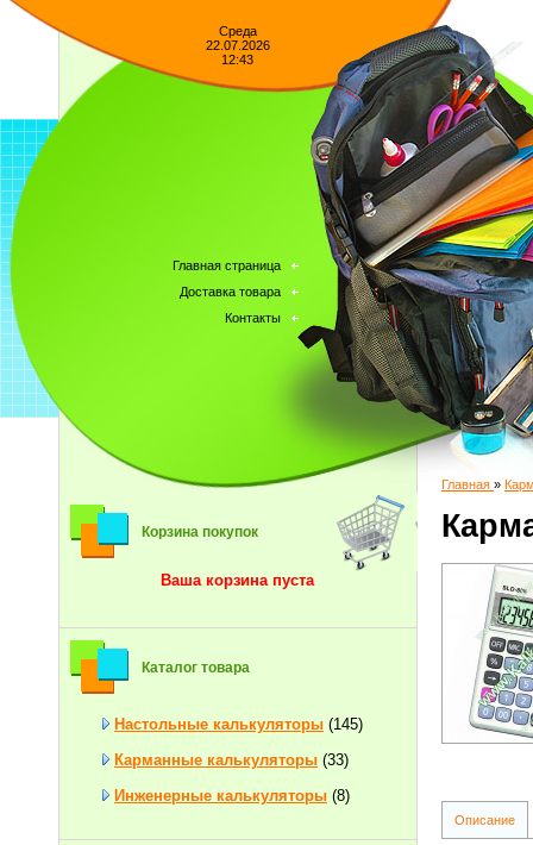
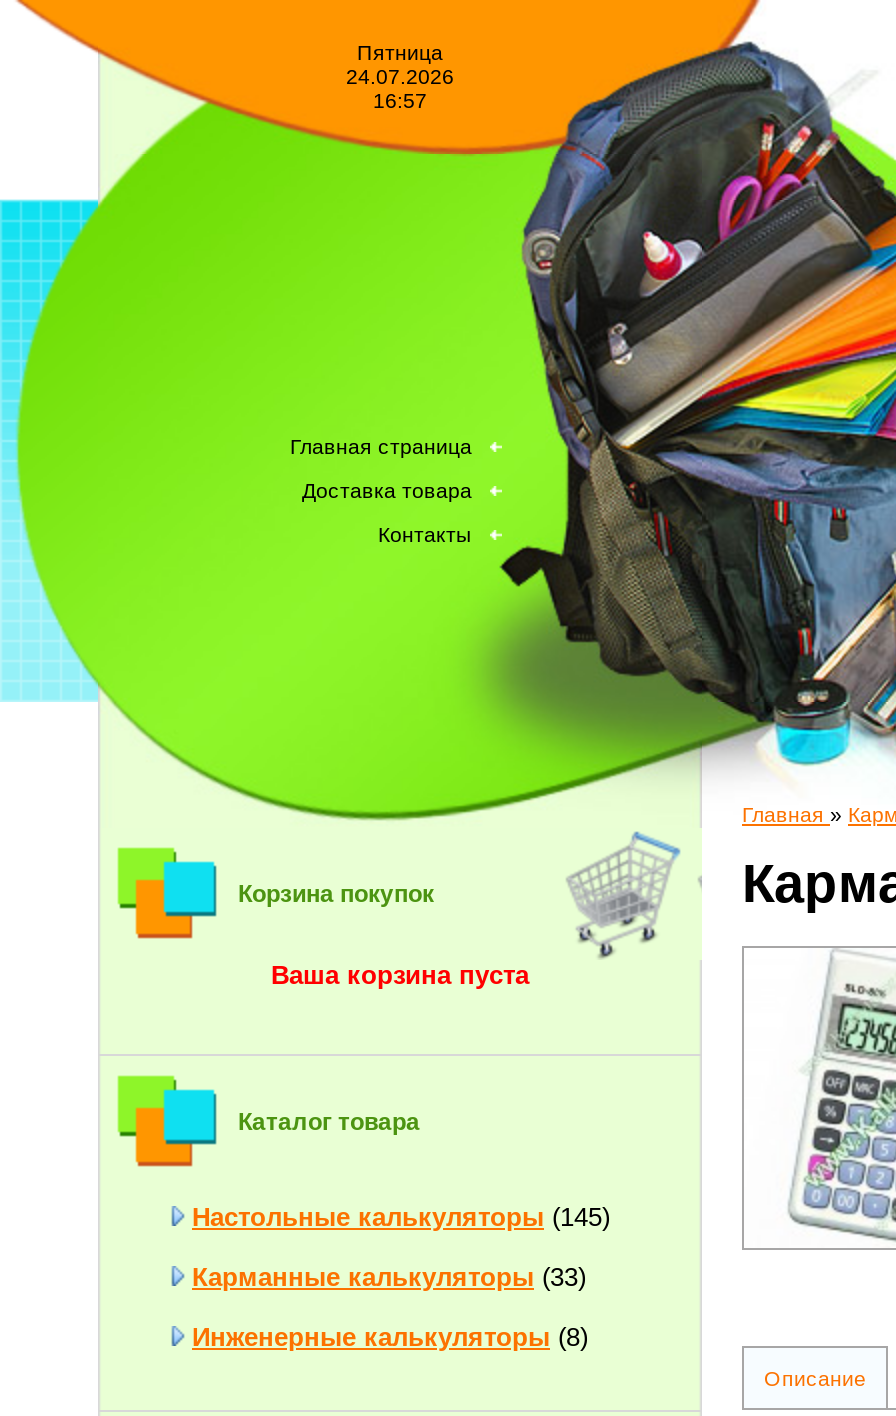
- Среда
- 22.07.2026
- 12:43
+ Пятница
+ 24.07.2026
+ 16:57
